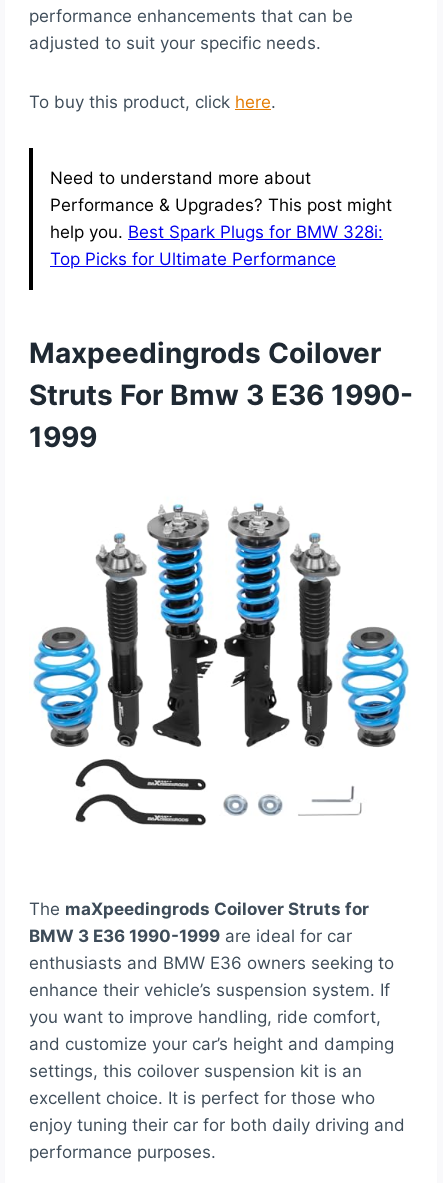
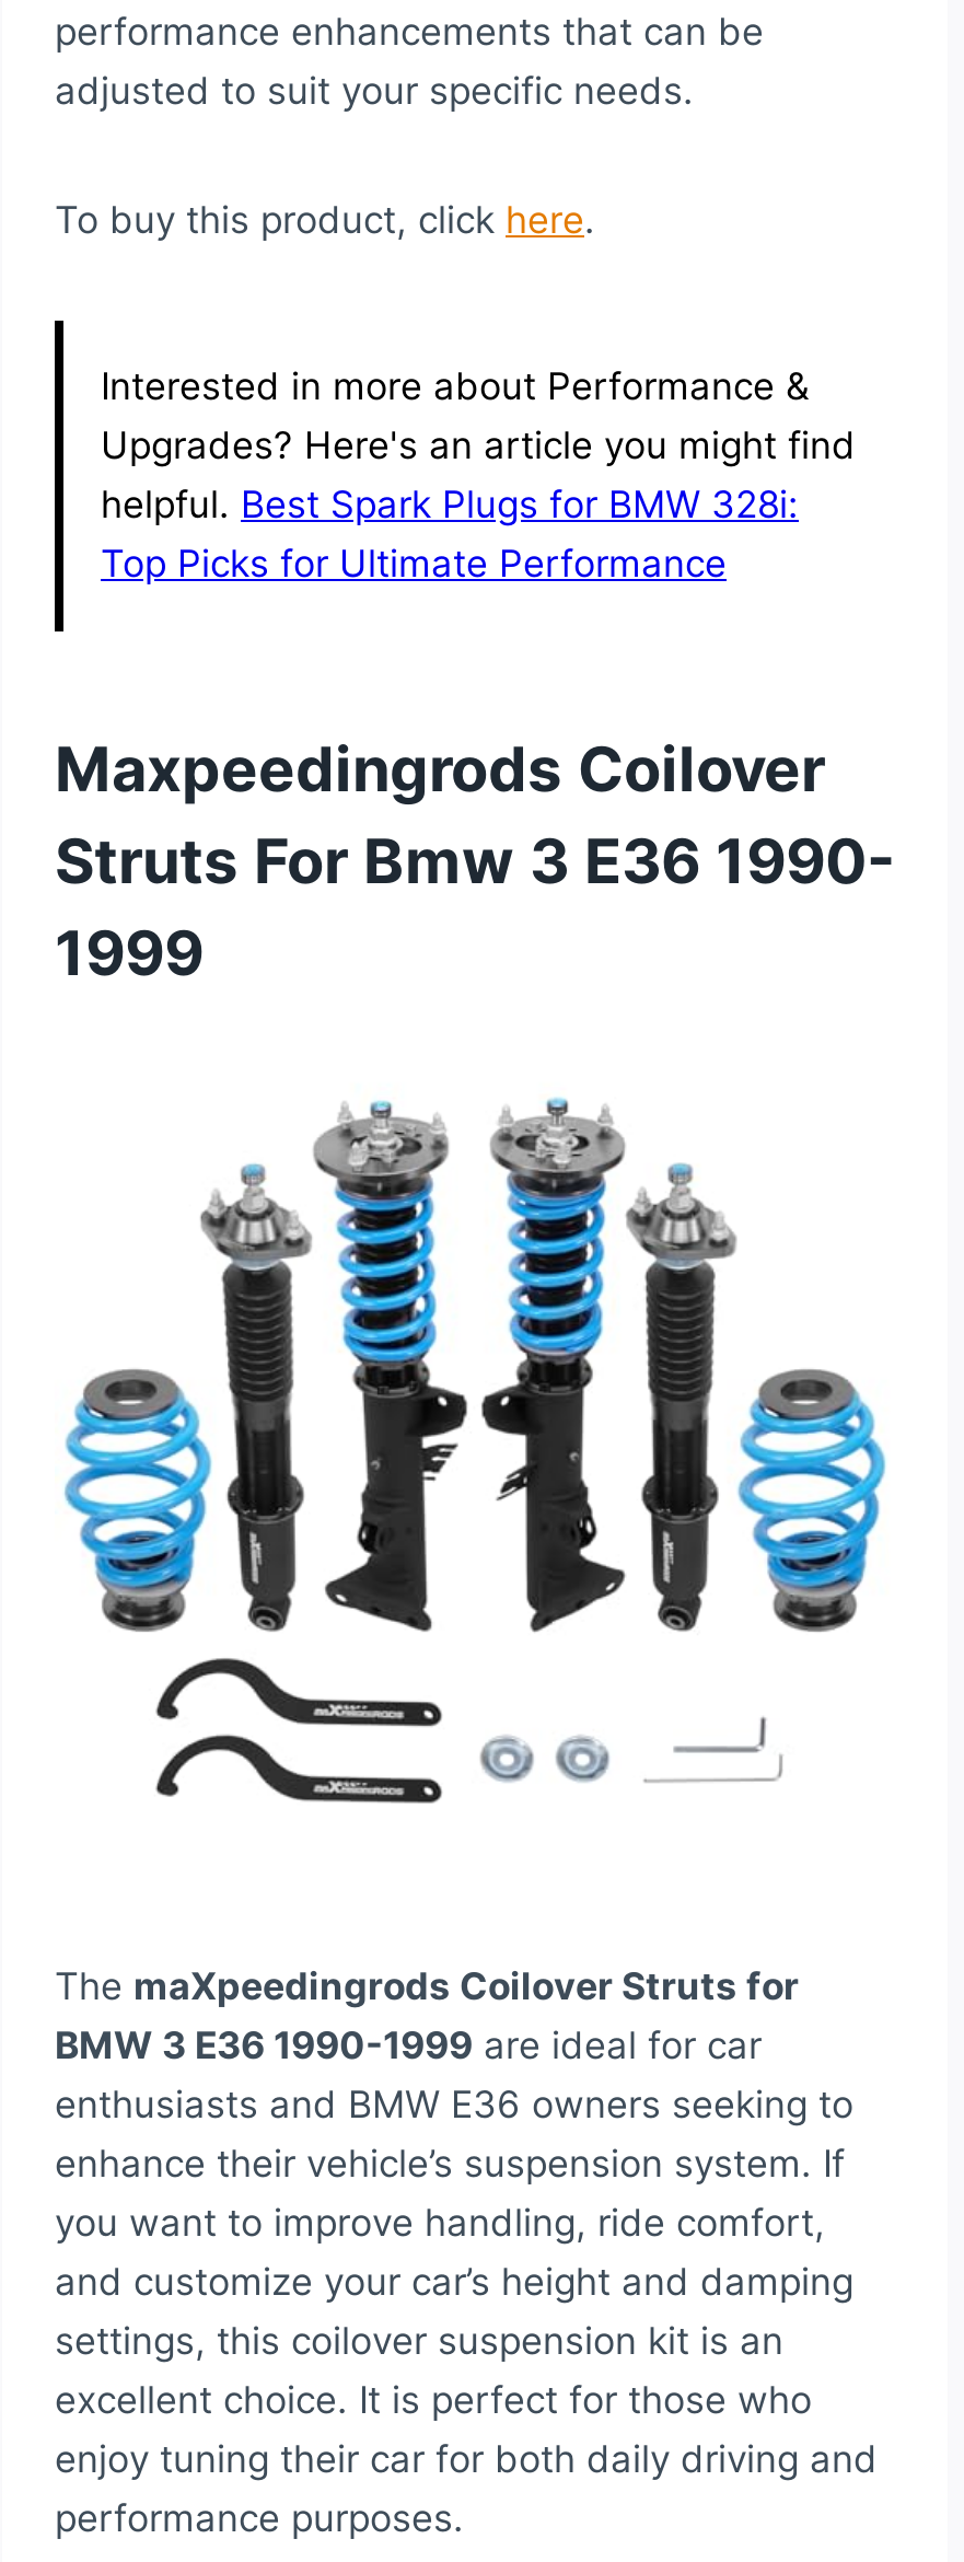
- Need to understand more about
- Performance & Upgrades? This post might
- help you. Best Spark Plugs for BMW 328i:
+ Interested in more about Performance &
+ Upgrades? Here's an article you might find
+ helpful. Best Spark Plugs for BMW 328i:
